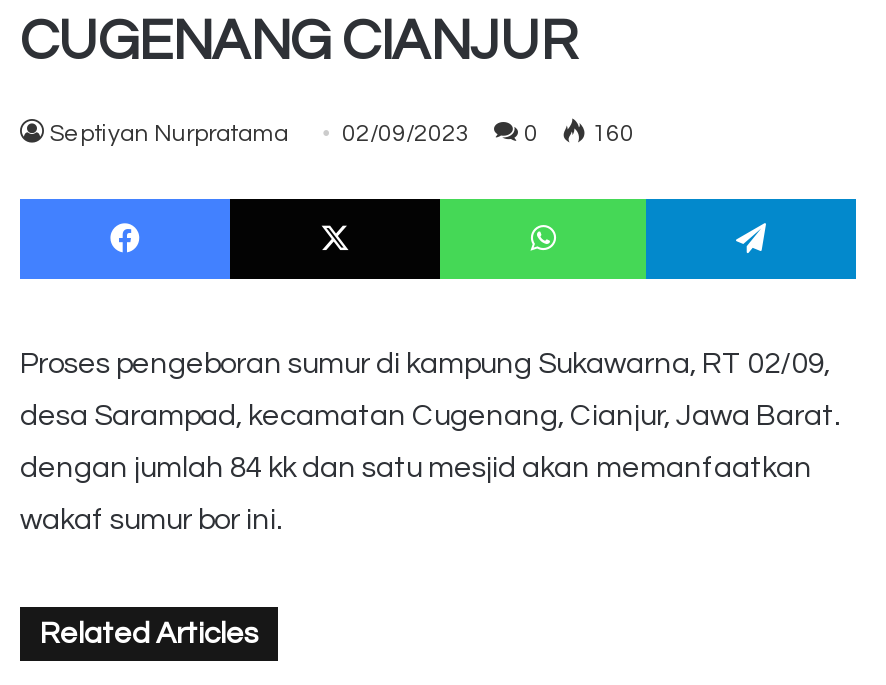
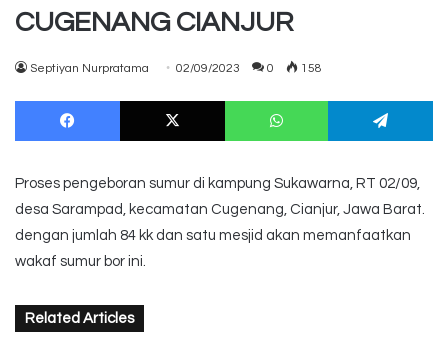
- 0 160
+ 0 158
